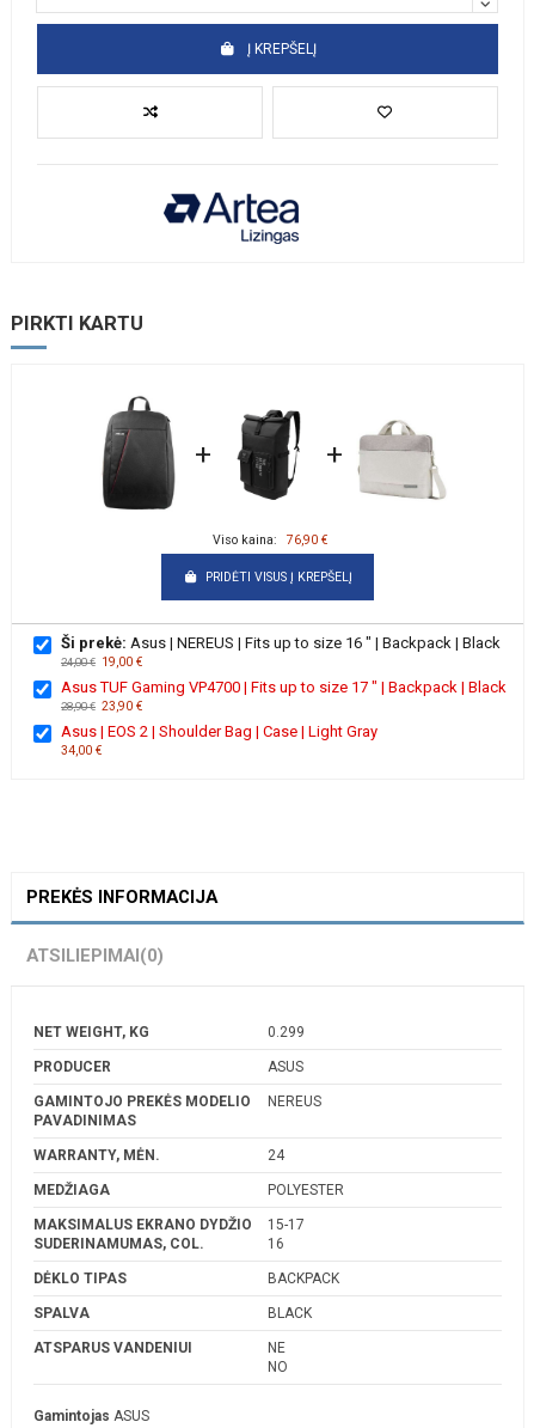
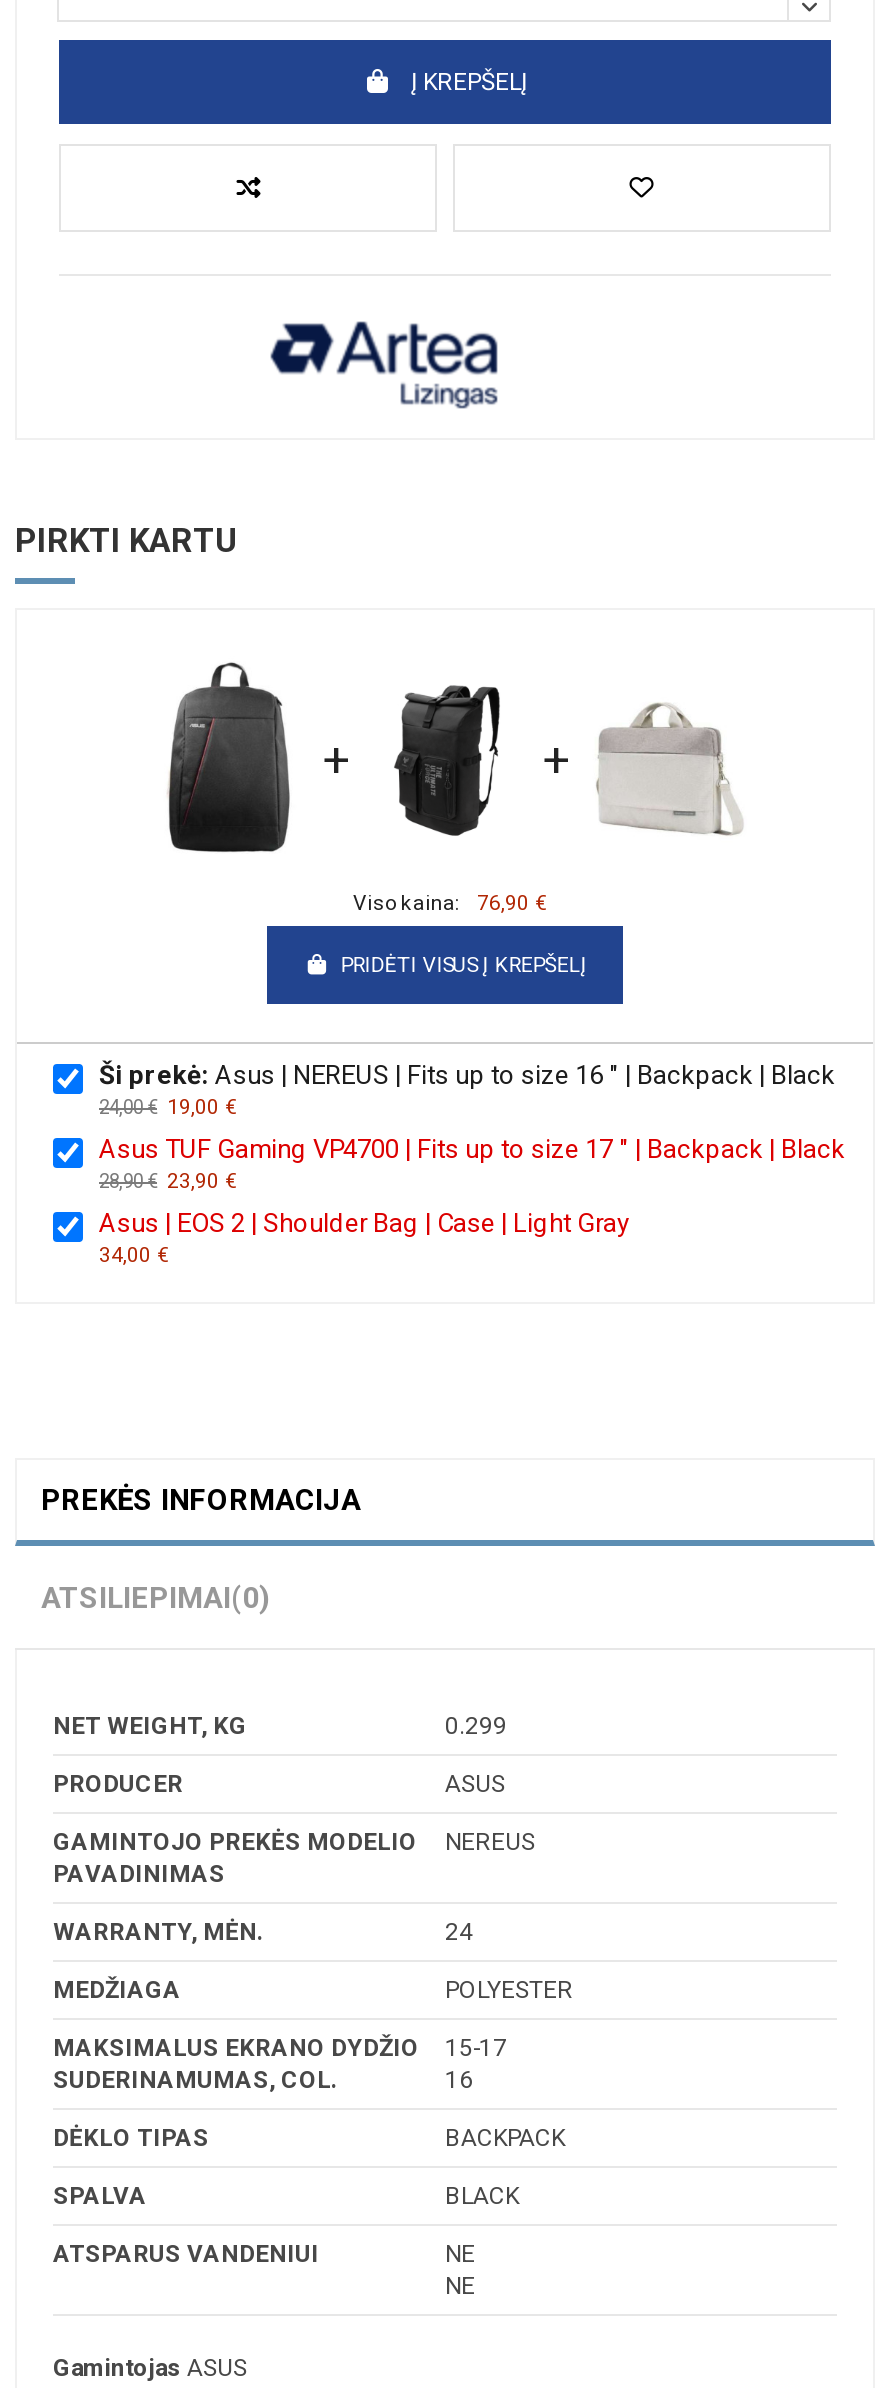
- NO
+ NE
